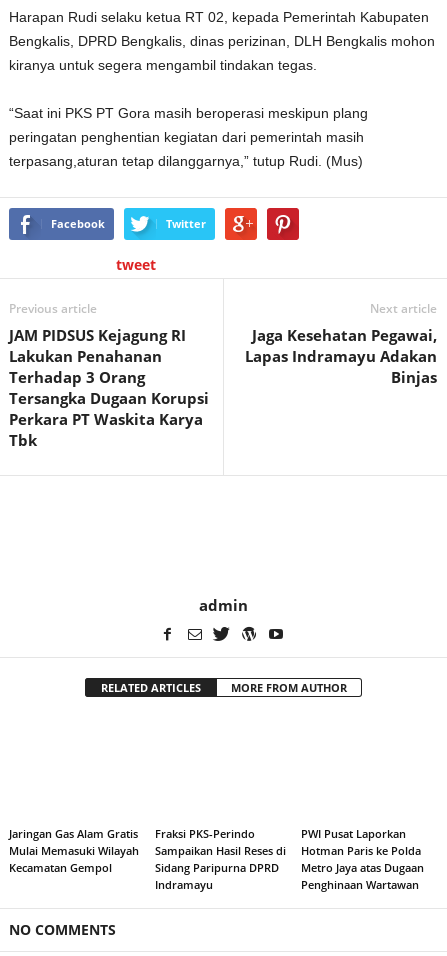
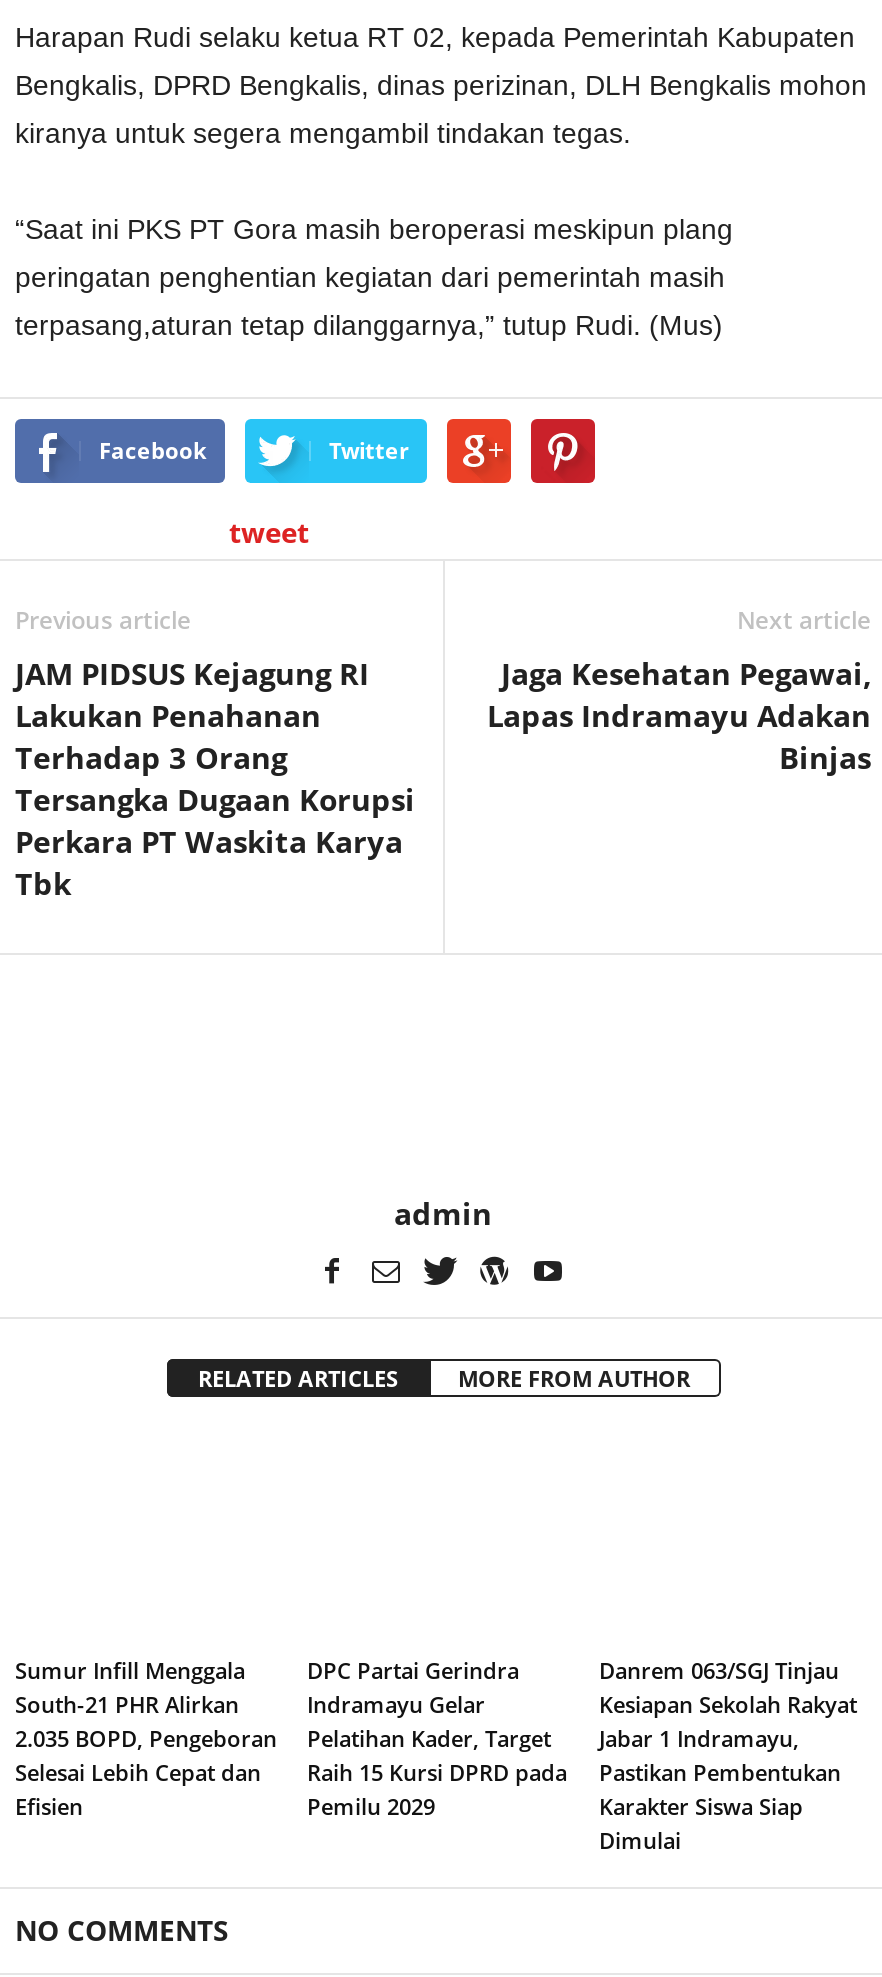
- Jaringan Gas Alam Gratis
- Mulai Memasuki Wilayah
- Kecamatan Gempol
+ Sumur Infill Menggala
+ South-21 PHR Alirkan
+ 2.035 BOPD, Pengeboran
+ Selesai Lebih Cepat dan
+ Efisien

- Fraksi PKS-Perindo
- Sampaikan Hasil Reses di
- Sidang Paripurna DPRD
- Indramayu
+ DPC Partai Gerindra
+ Indramayu Gelar
+ Pelatihan Kader, Target
+ Raih 15 Kursi DPRD pada
+ Pemilu 2029

- PWI Pusat Laporkan
- Hotman Paris ke Polda
- Metro Jaya atas Dugaan
- Penghinaan Wartawan
+ Danrem 063/SGJ Tinjau
+ Kesiapan Sekolah Rakyat
+ Jabar 1 Indramayu,
+ Pastikan Pembentukan
+ Karakter Siswa Siap
+ Dimulai
